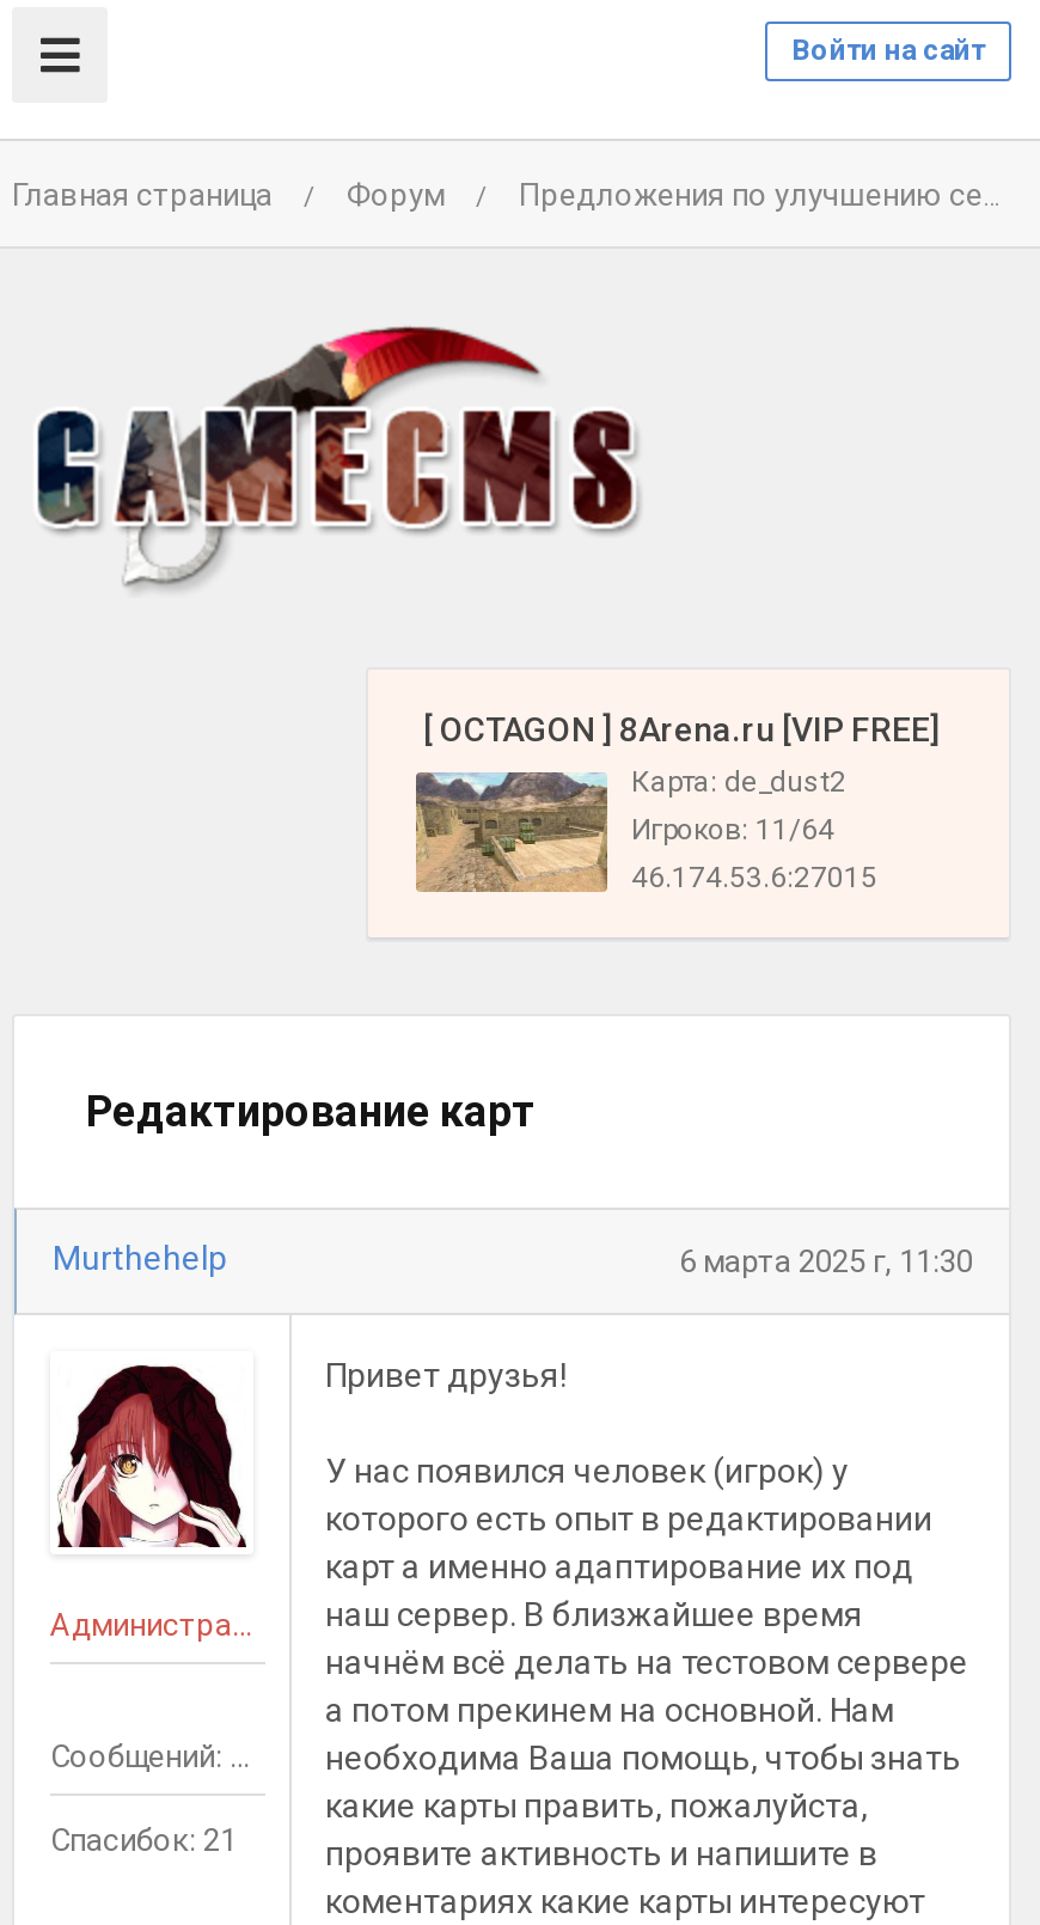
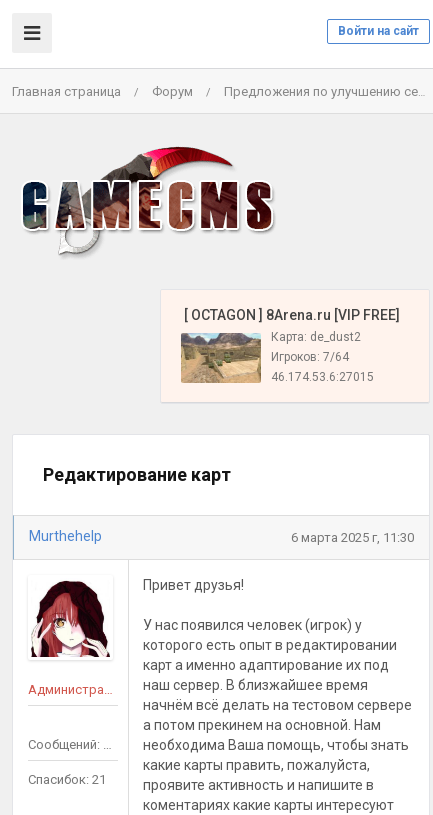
- Игроков: 11/64
+ Игроков: 7/64
